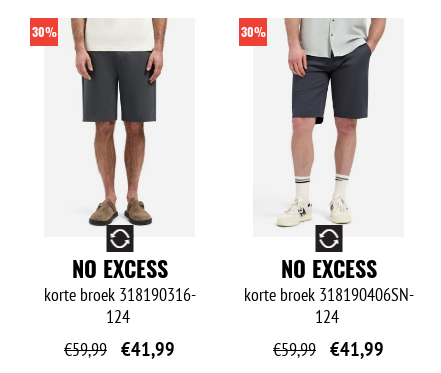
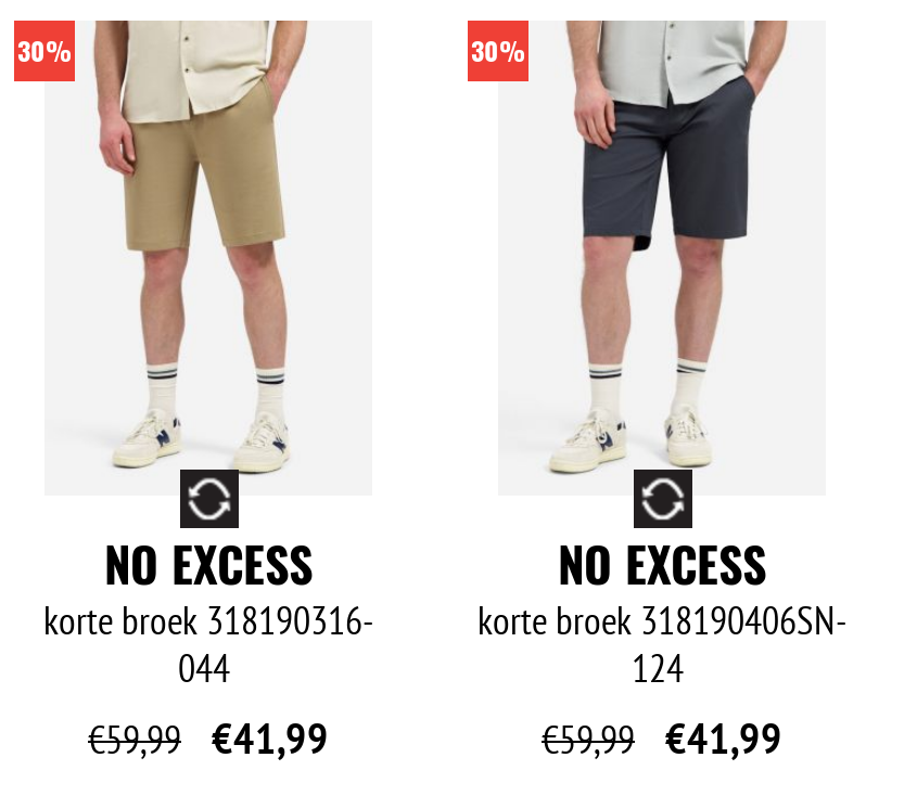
- [image]
+ [image]

- 124
+ 044
